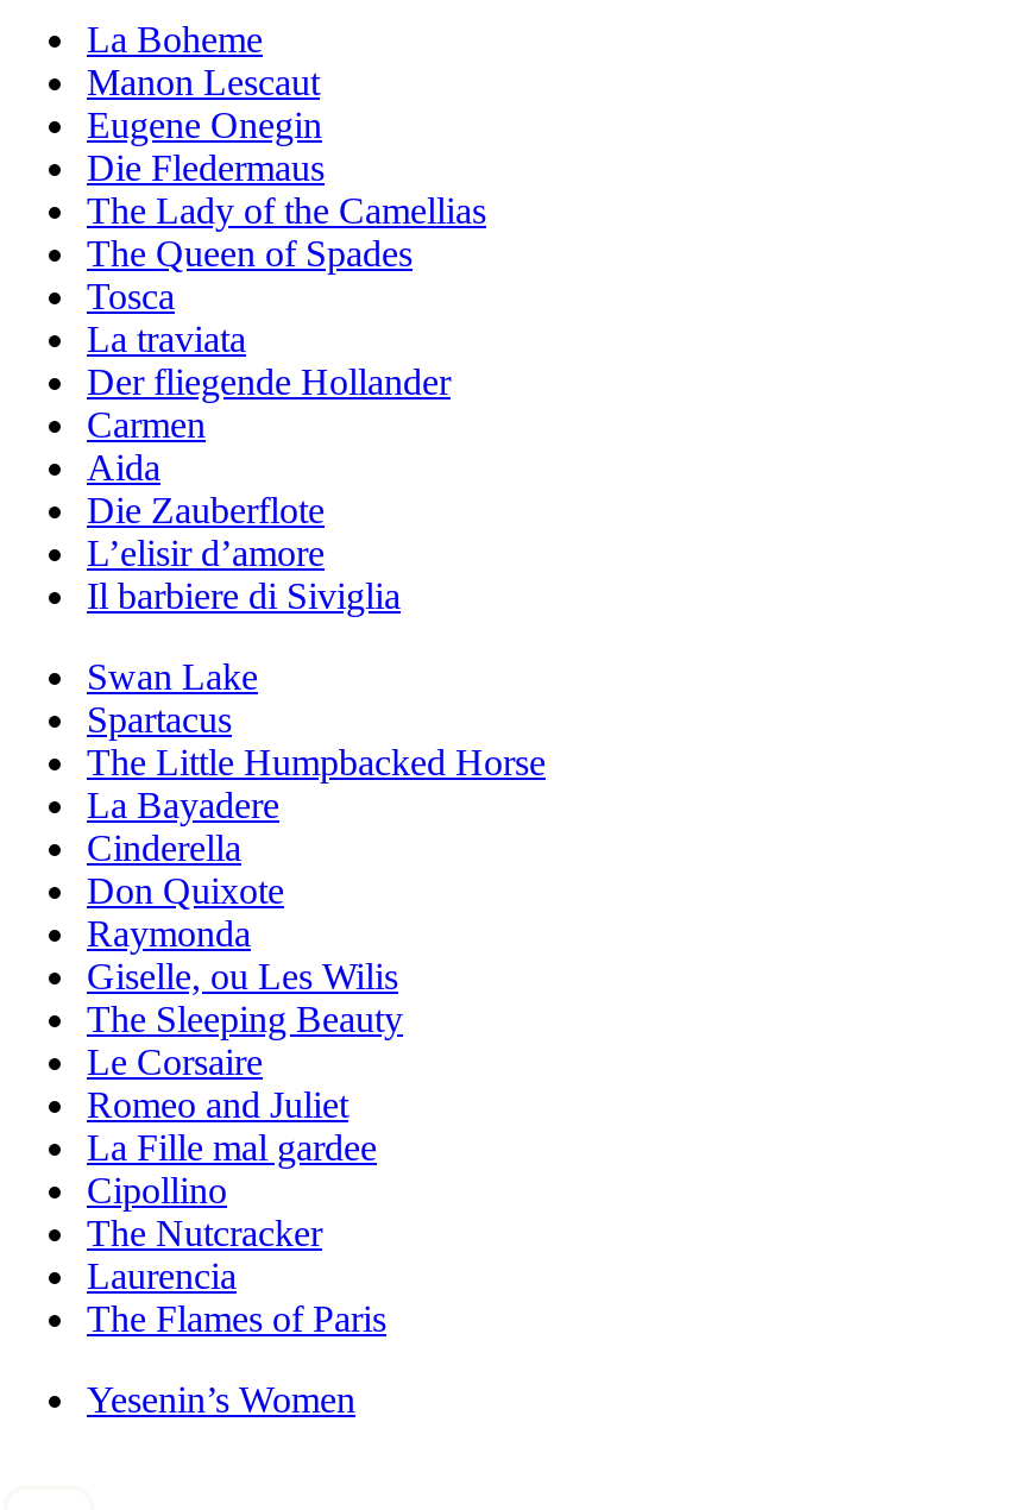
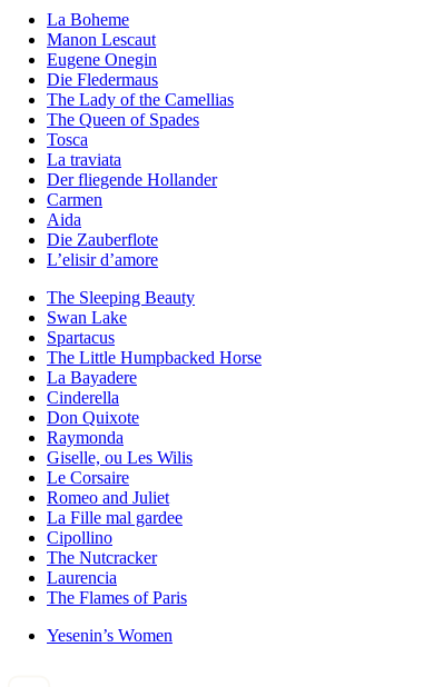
- Il barbiere di Siviglia

moved up: The Sleeping Beauty
